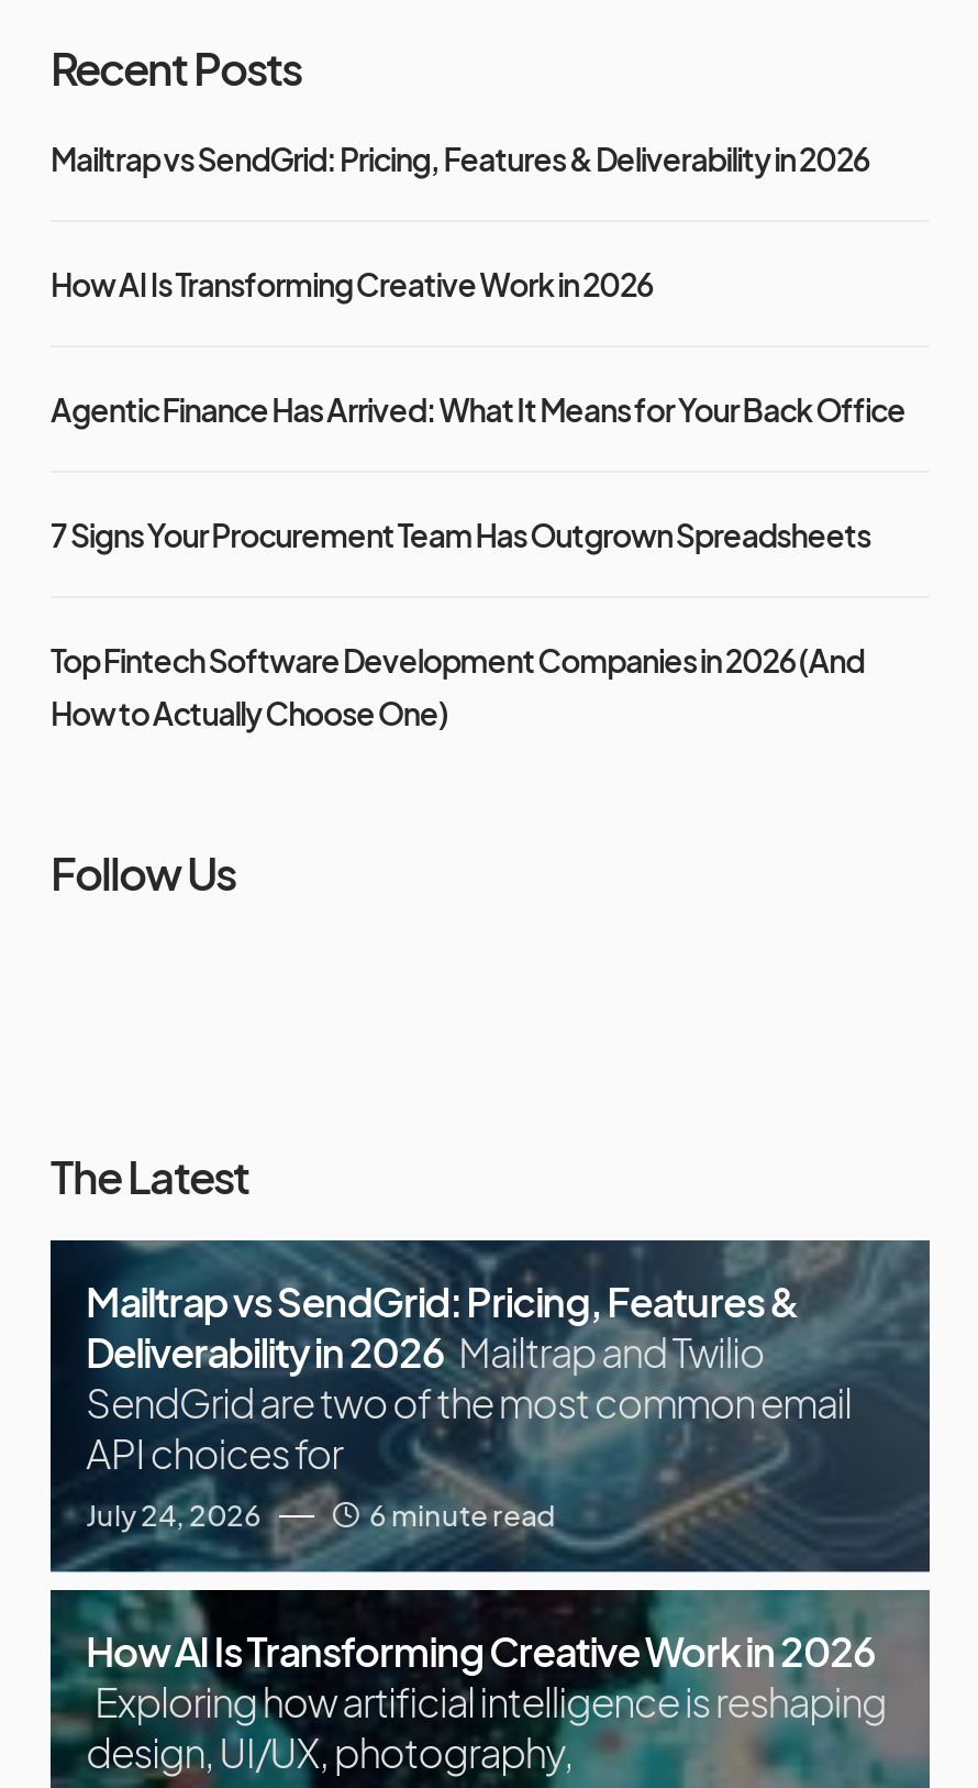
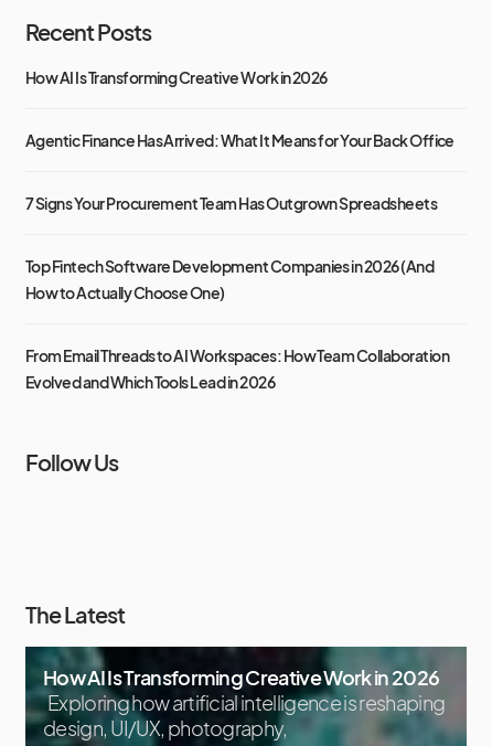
- Mailtrap vs SendGrid: Pricing, Features & Deliverability in 2026

+ From Email Threads to AI Workspaces: How Team Collaboration
+ Evolved and Which Tools Lead in 2026

moved down: Follow Us | The Latest

- [image]
- Mailtrap vs SendGrid: Pricing, Features &
- Deliverability in 2026 Mailtrap and Twilio
- SendGrid are two of the most common email
- API choices for
- July 24, 2026
- 6 minute read
